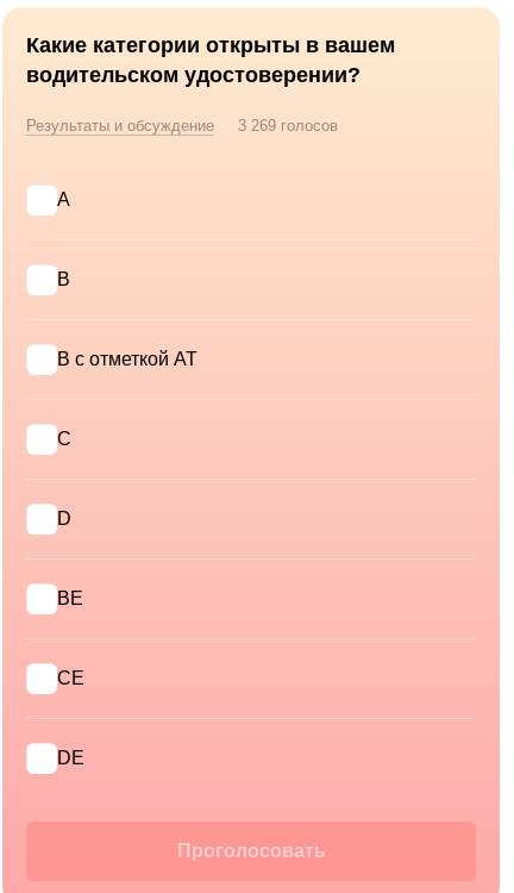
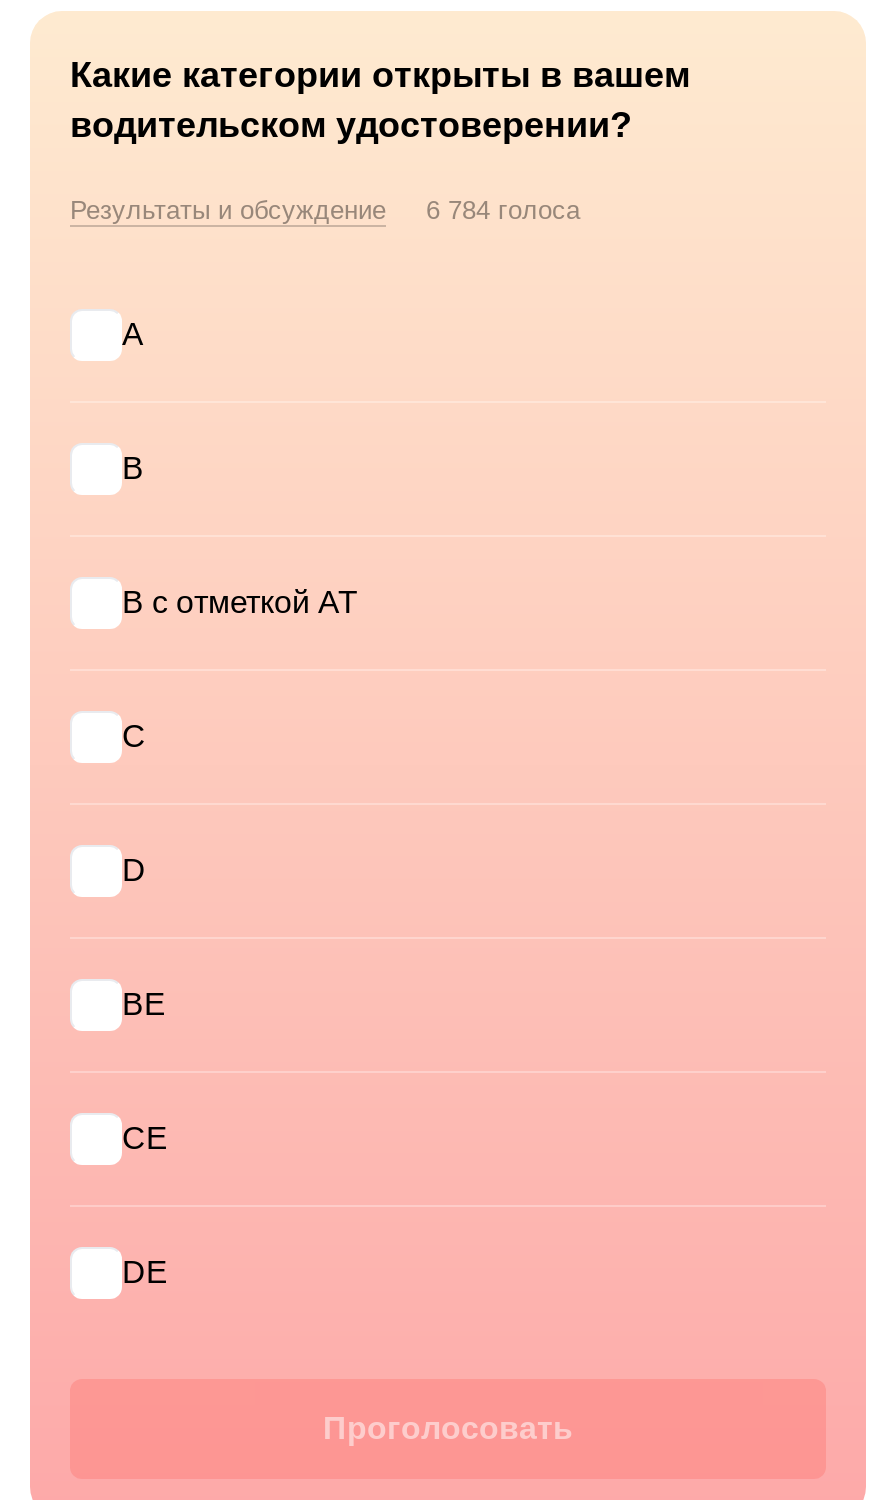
- Результаты и обсуждение 3 269 голосов
+ Результаты и обсуждение 6 784 голоса
